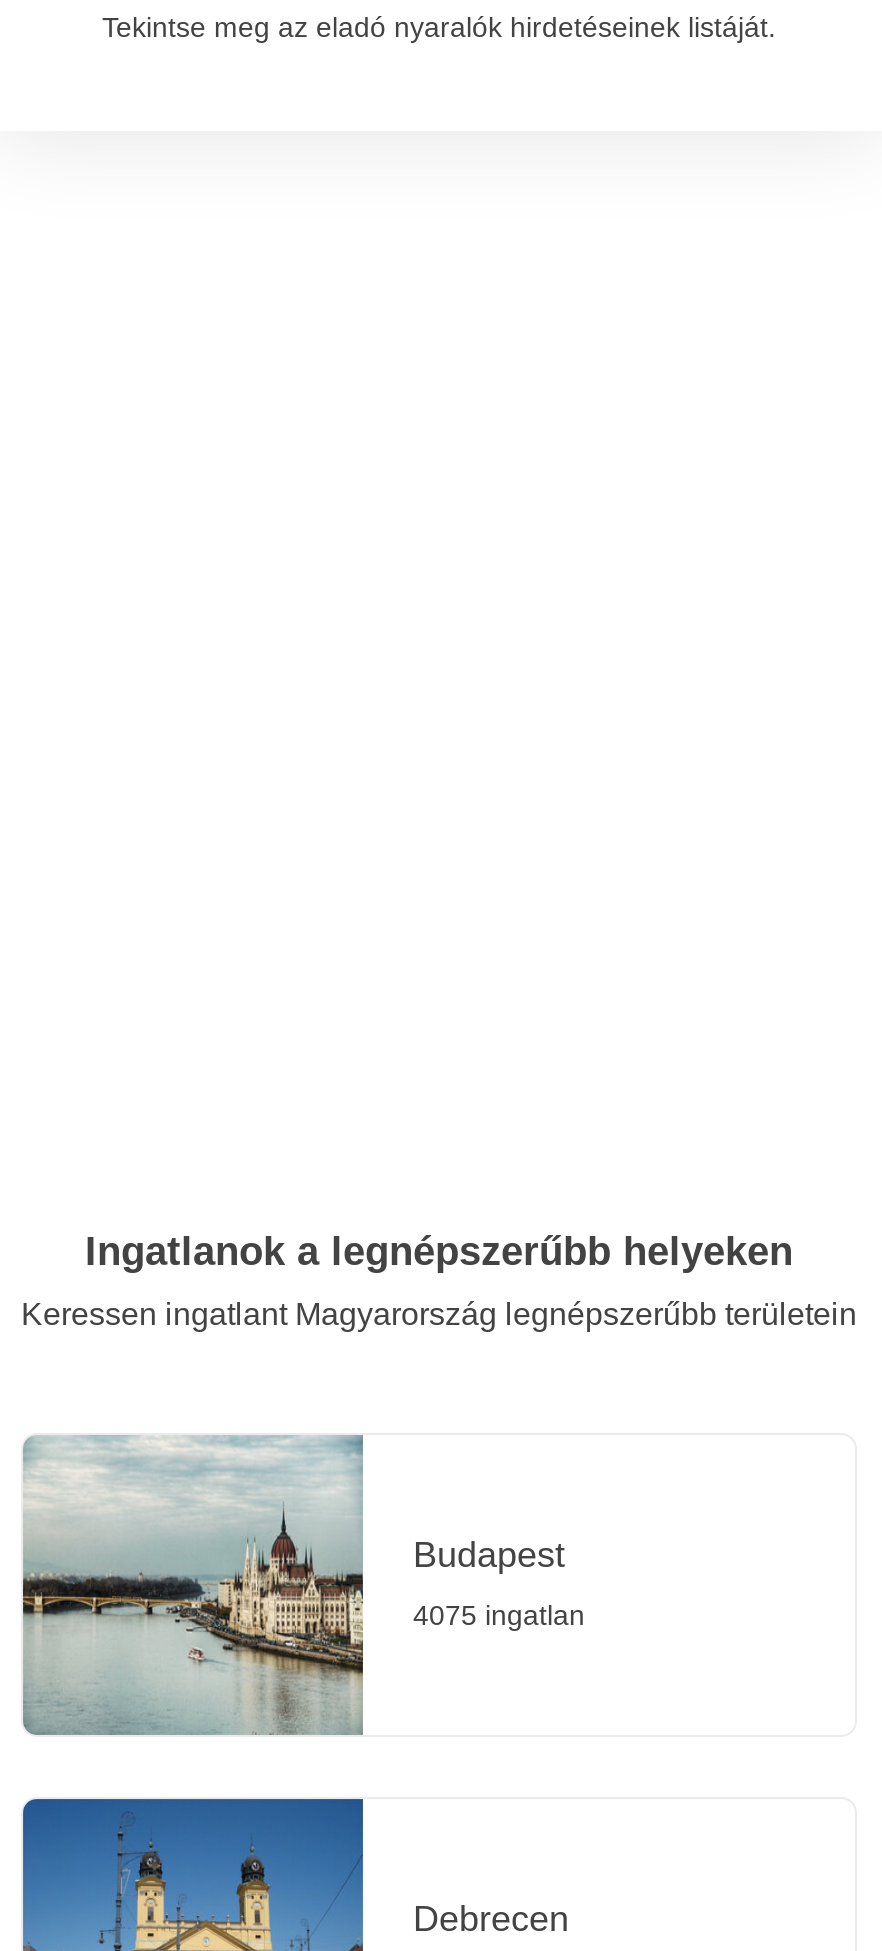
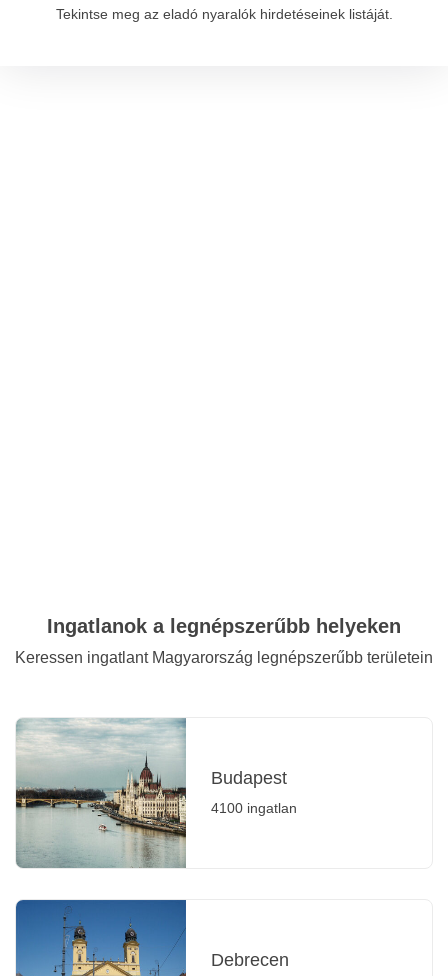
- 4075 ingatlan
+ 4100 ingatlan
